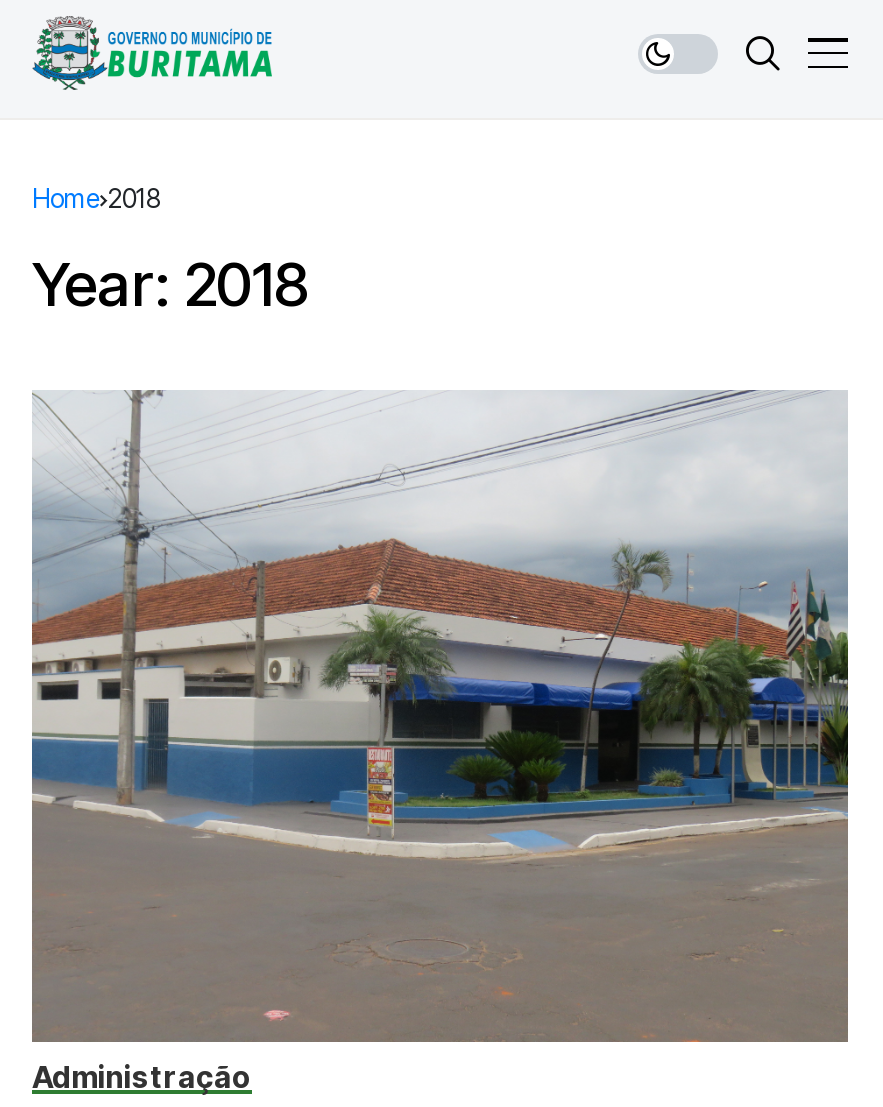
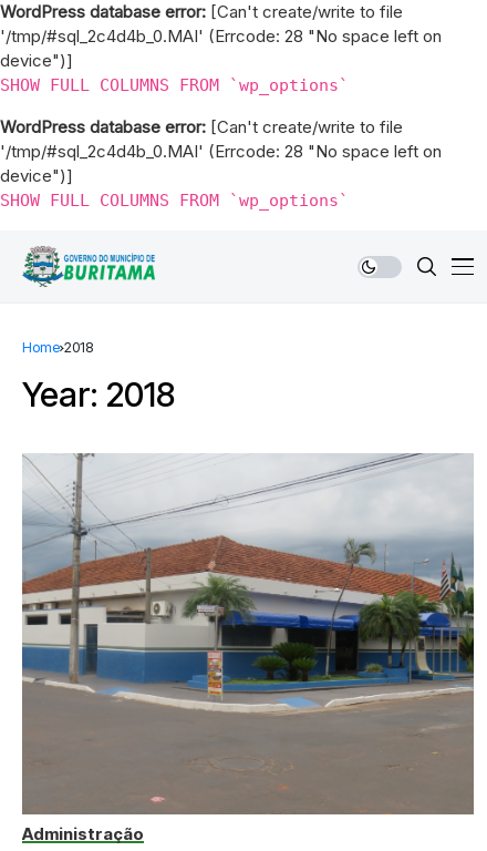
+ WordPress database error: [Can't create/write to file
+ '/tmp/#sql_2c4d4b_0.MAI' (Errcode: 28 "No space left on
+ device")]
+ SHOW FULL COLUMNS FROM `wp_options`
+ WordPress database error: [Can't create/write to file
+ '/tmp/#sql_2c4d4b_0.MAI' (Errcode: 28 "No space left on
+ device")]
+ SHOW FULL COLUMNS FROM `wp_options`
